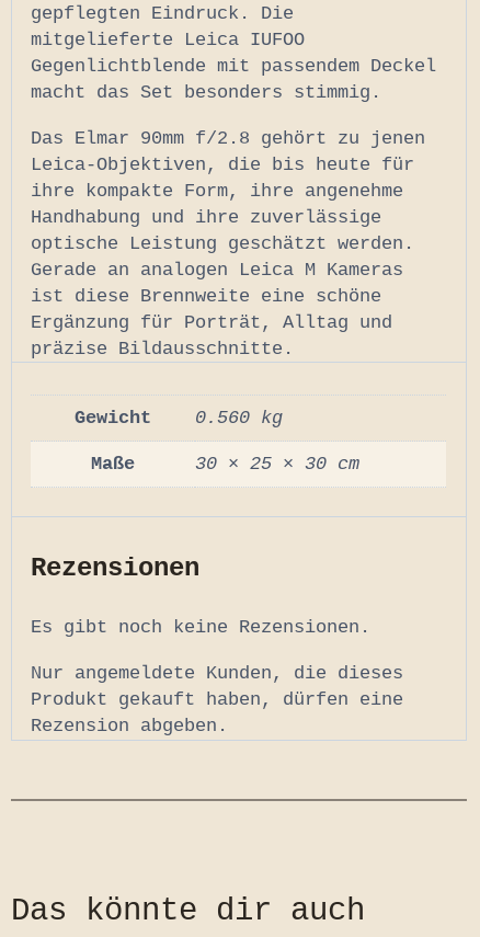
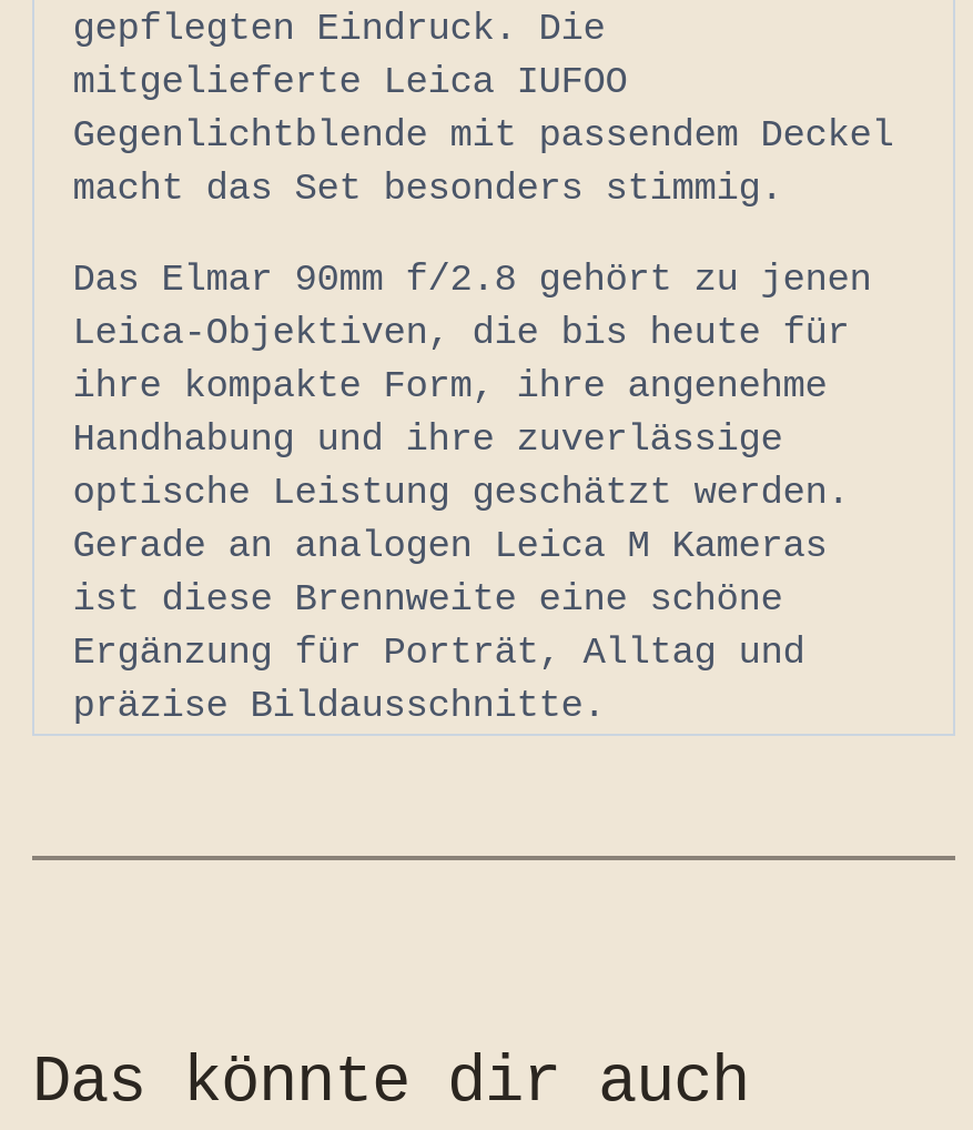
- Gewicht
- 0.560 kg
- Maße
- 30 × 25 × 30 cm

- Rezensionen
- Es gibt noch keine Rezensionen.
- Nur angemeldete Kunden, die dieses
- Produkt gekauft haben, dürfen eine
- Rezension abgeben.
